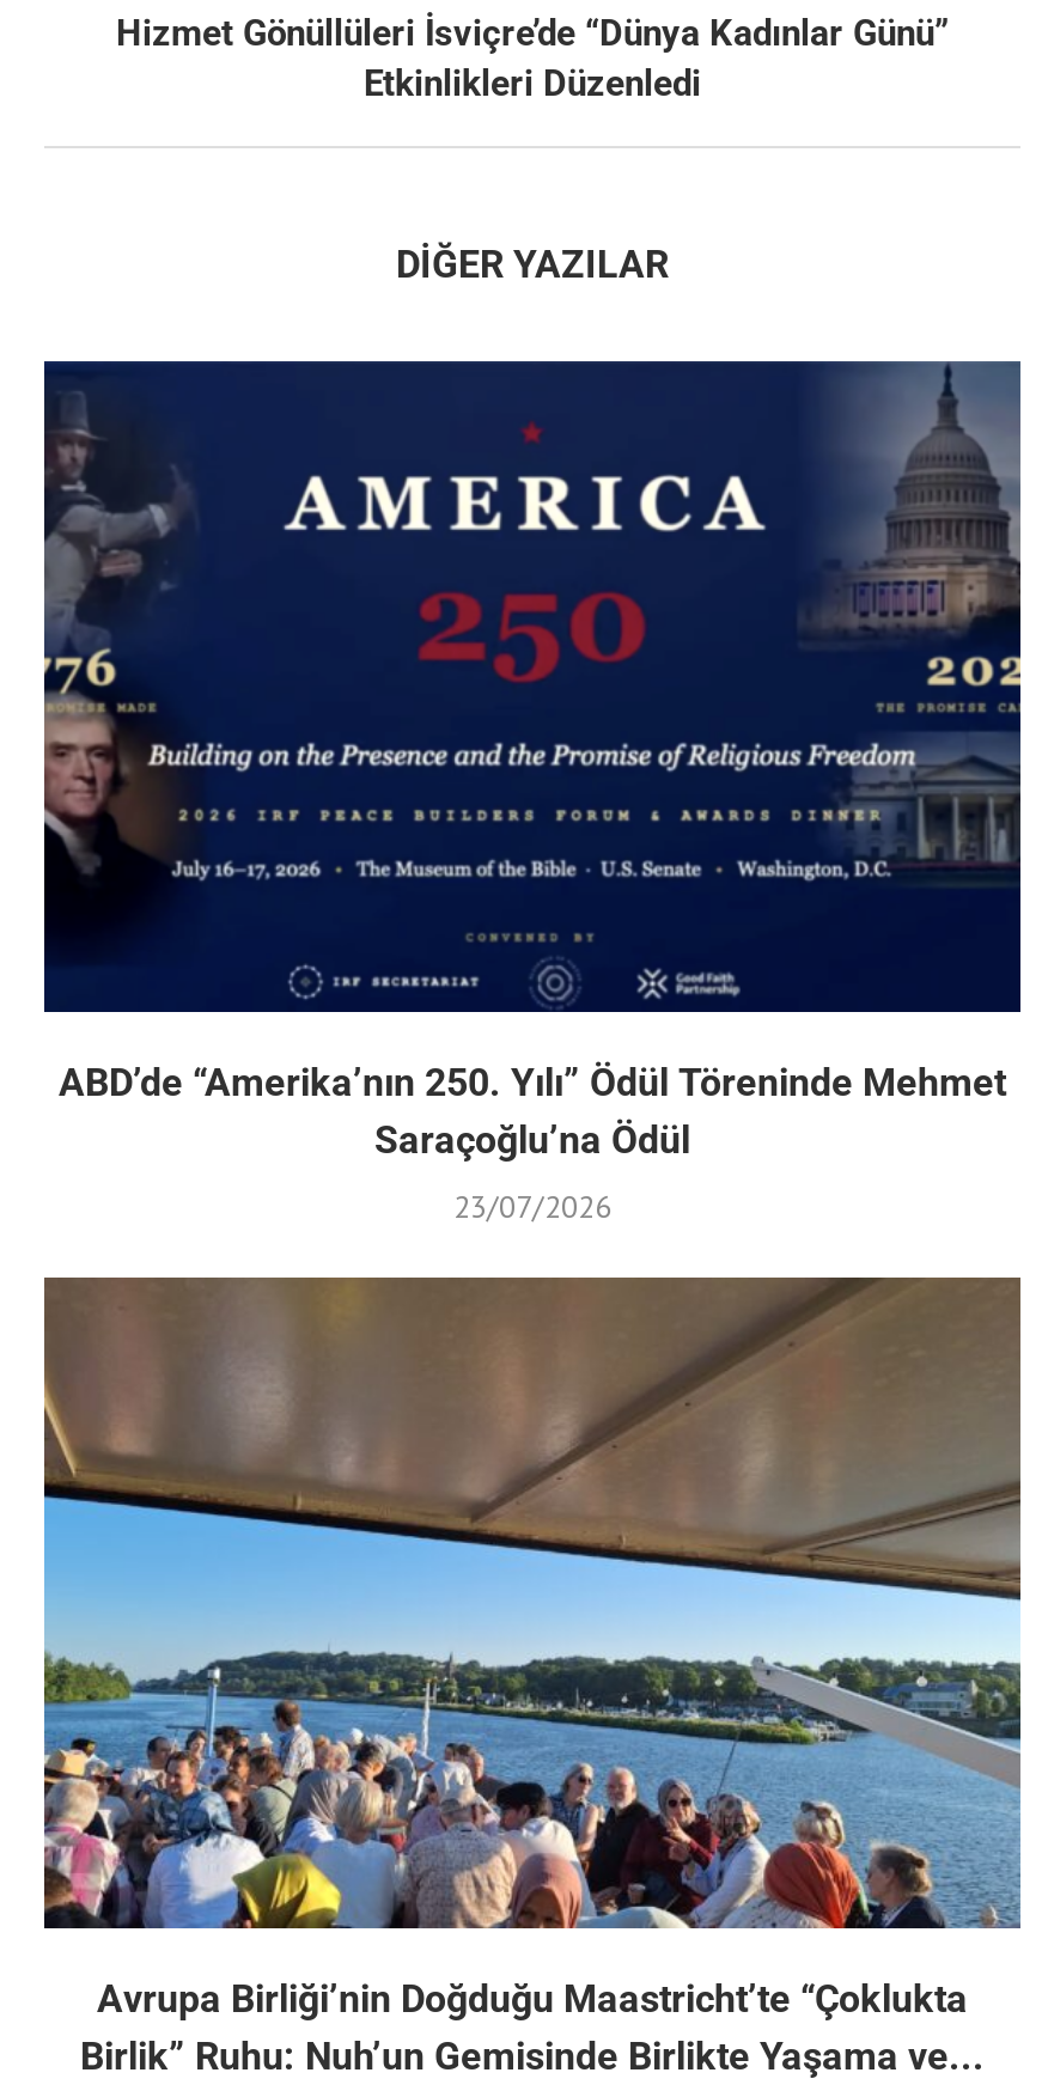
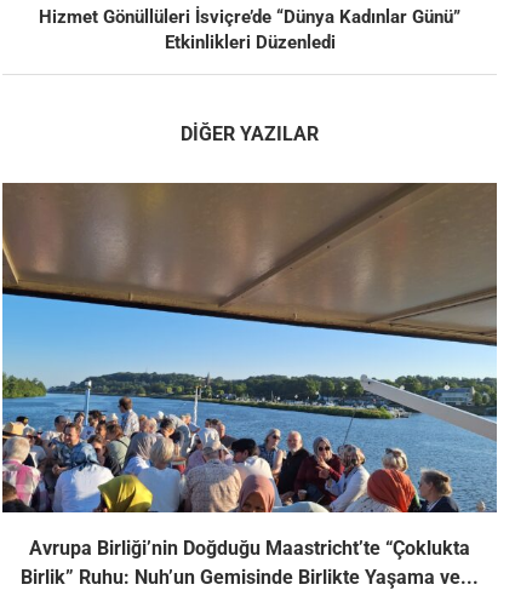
- [image]
- ABD’de “Amerika’nın 250. Yılı” Ödül Töreninde Mehmet
- Saraçoğlu’na Ödül
- 23/07/2026
